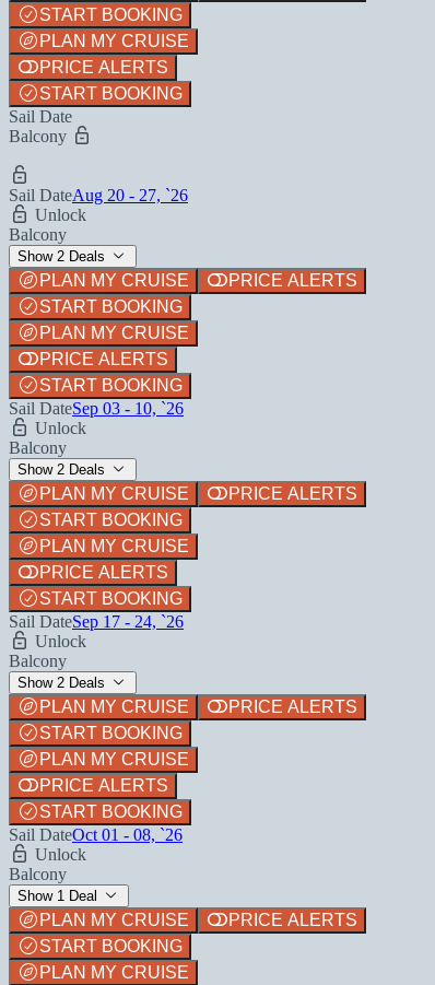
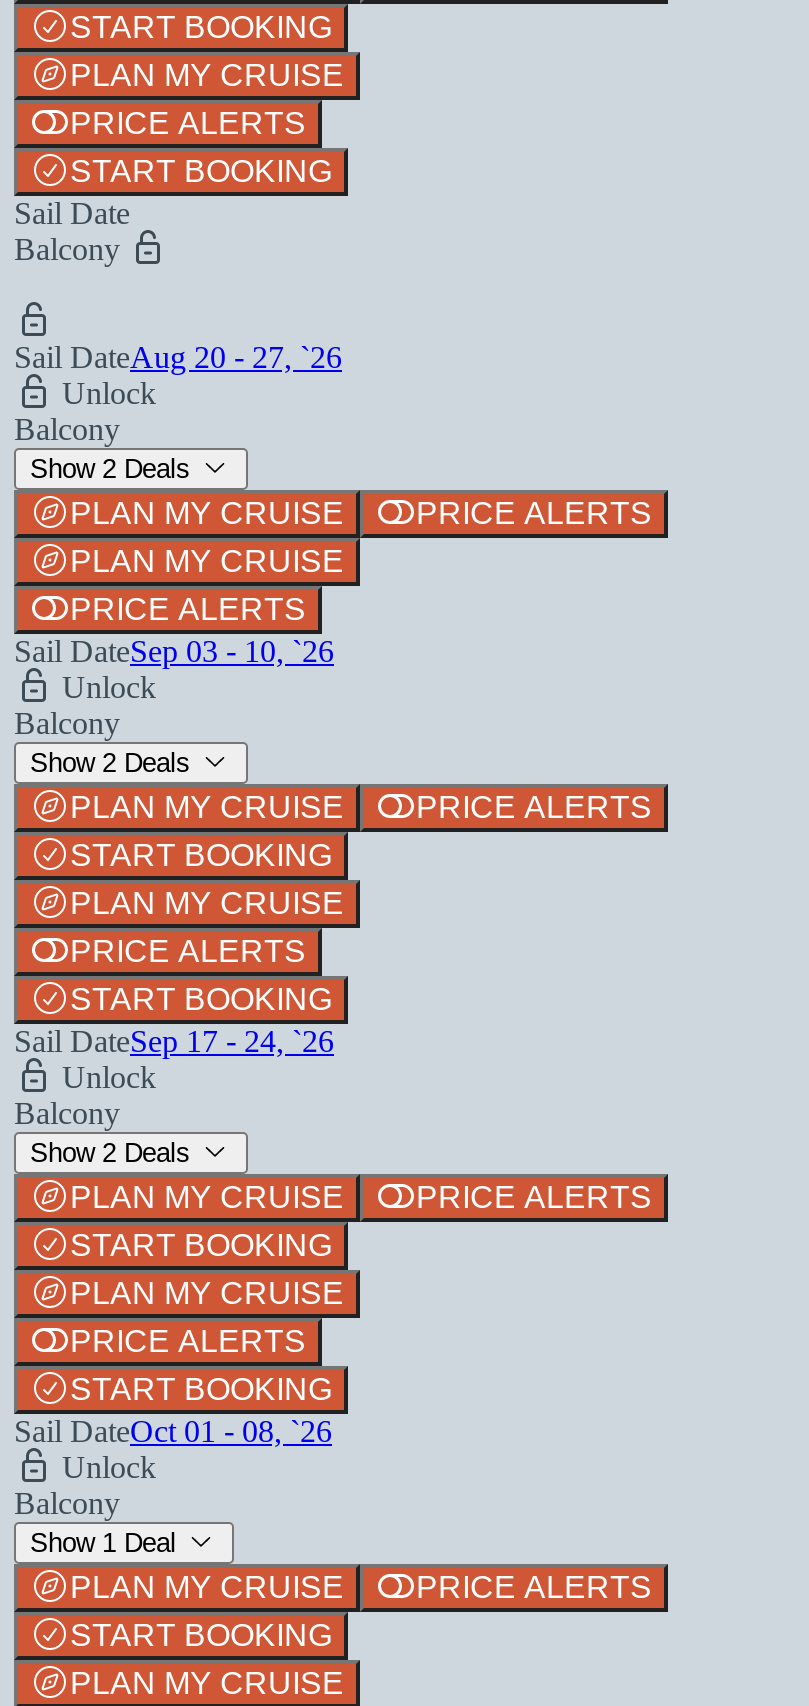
- START BOOKING

- START BOOKING
